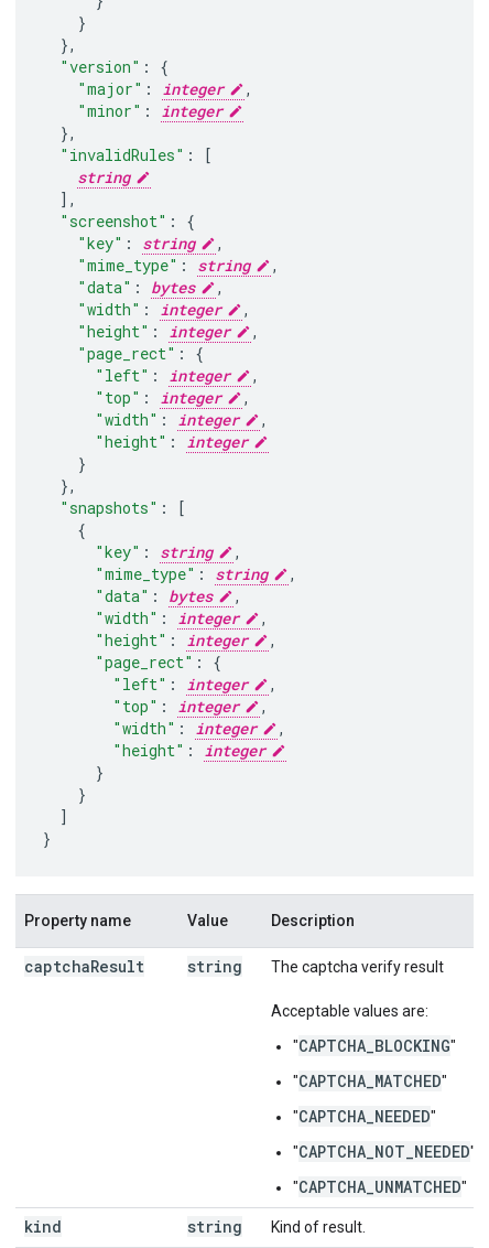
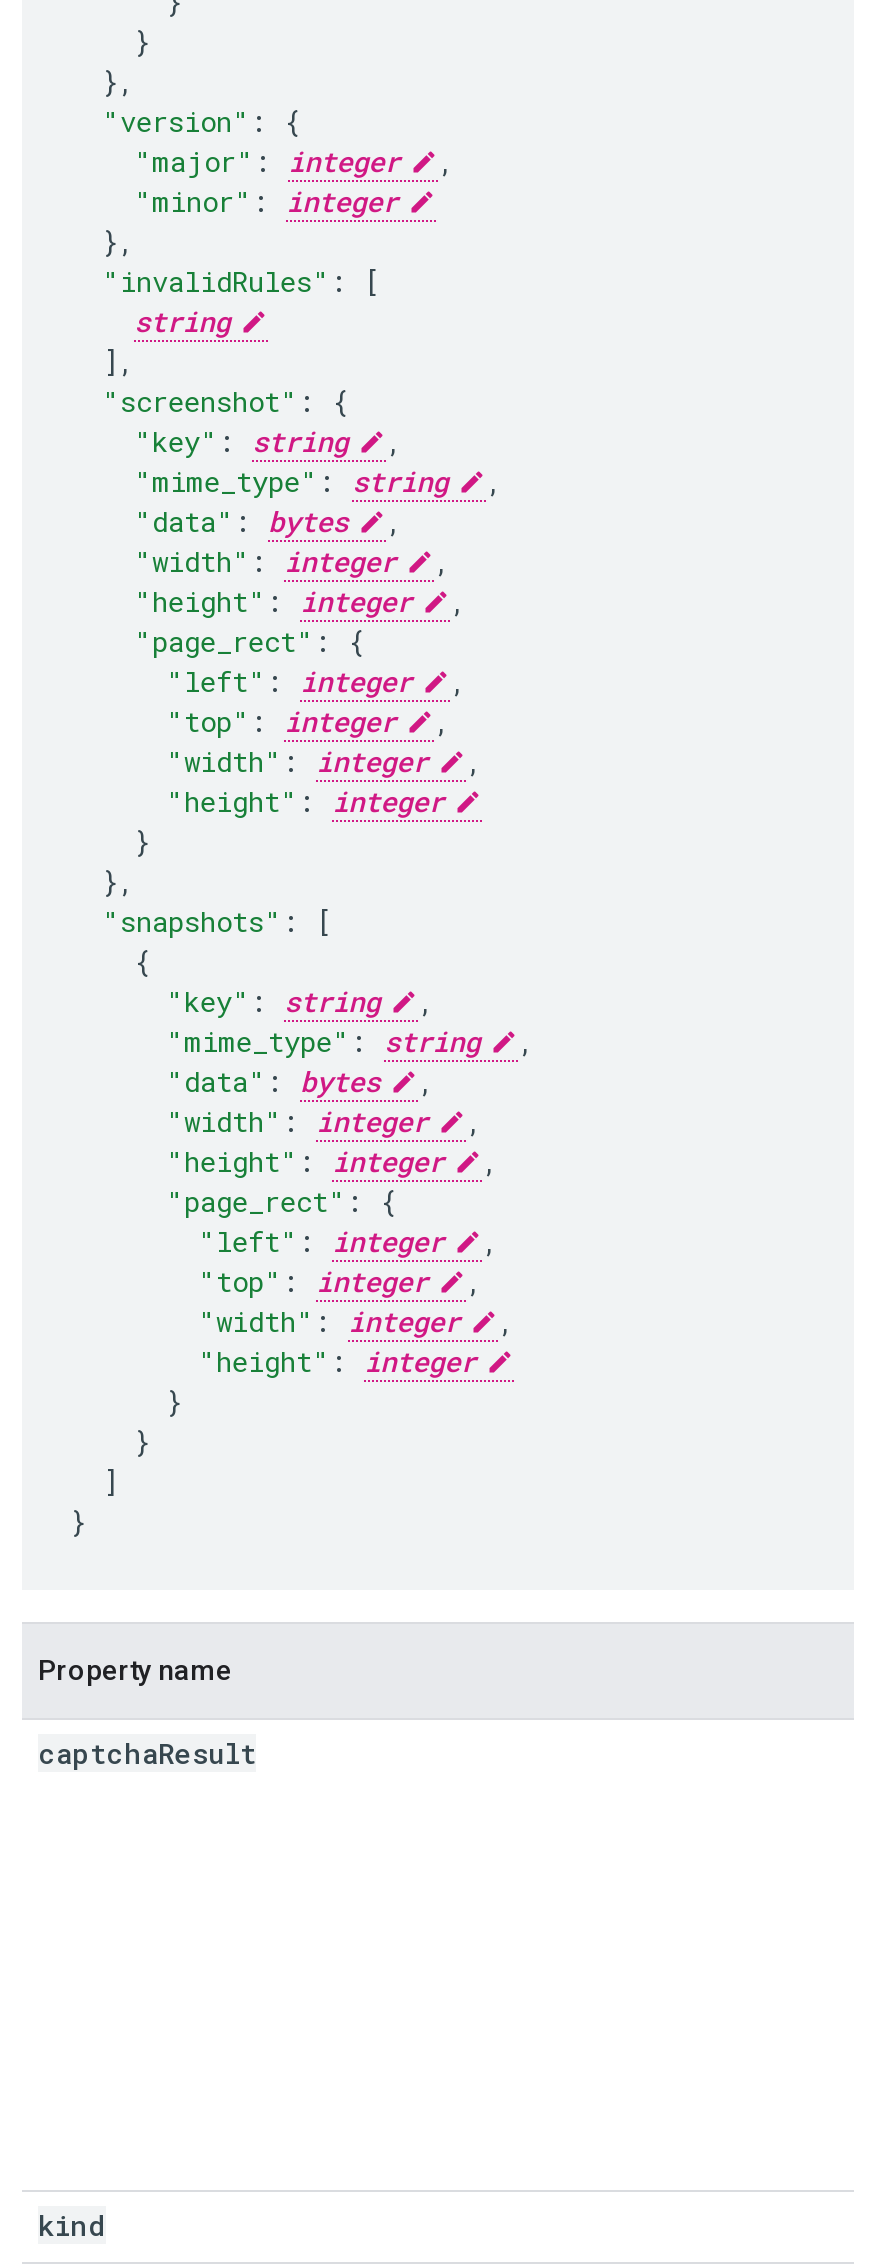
- Value
- Description

- string
- The captcha verify result
- Acceptable values are:
- "CAPTCHA_BLOCKING"
- "CAPTCHA_MATCHED"
- "CAPTCHA_NEEDED"
- "CAPTCHA_NOT_NEEDED "
- "CAPTCHA_UNMATCHED"

- string
- Kind of result.
